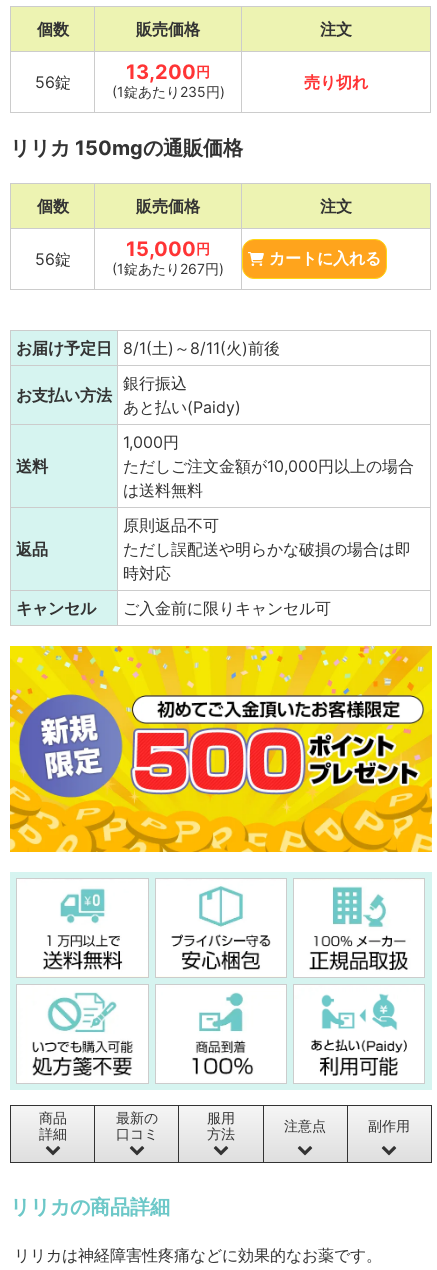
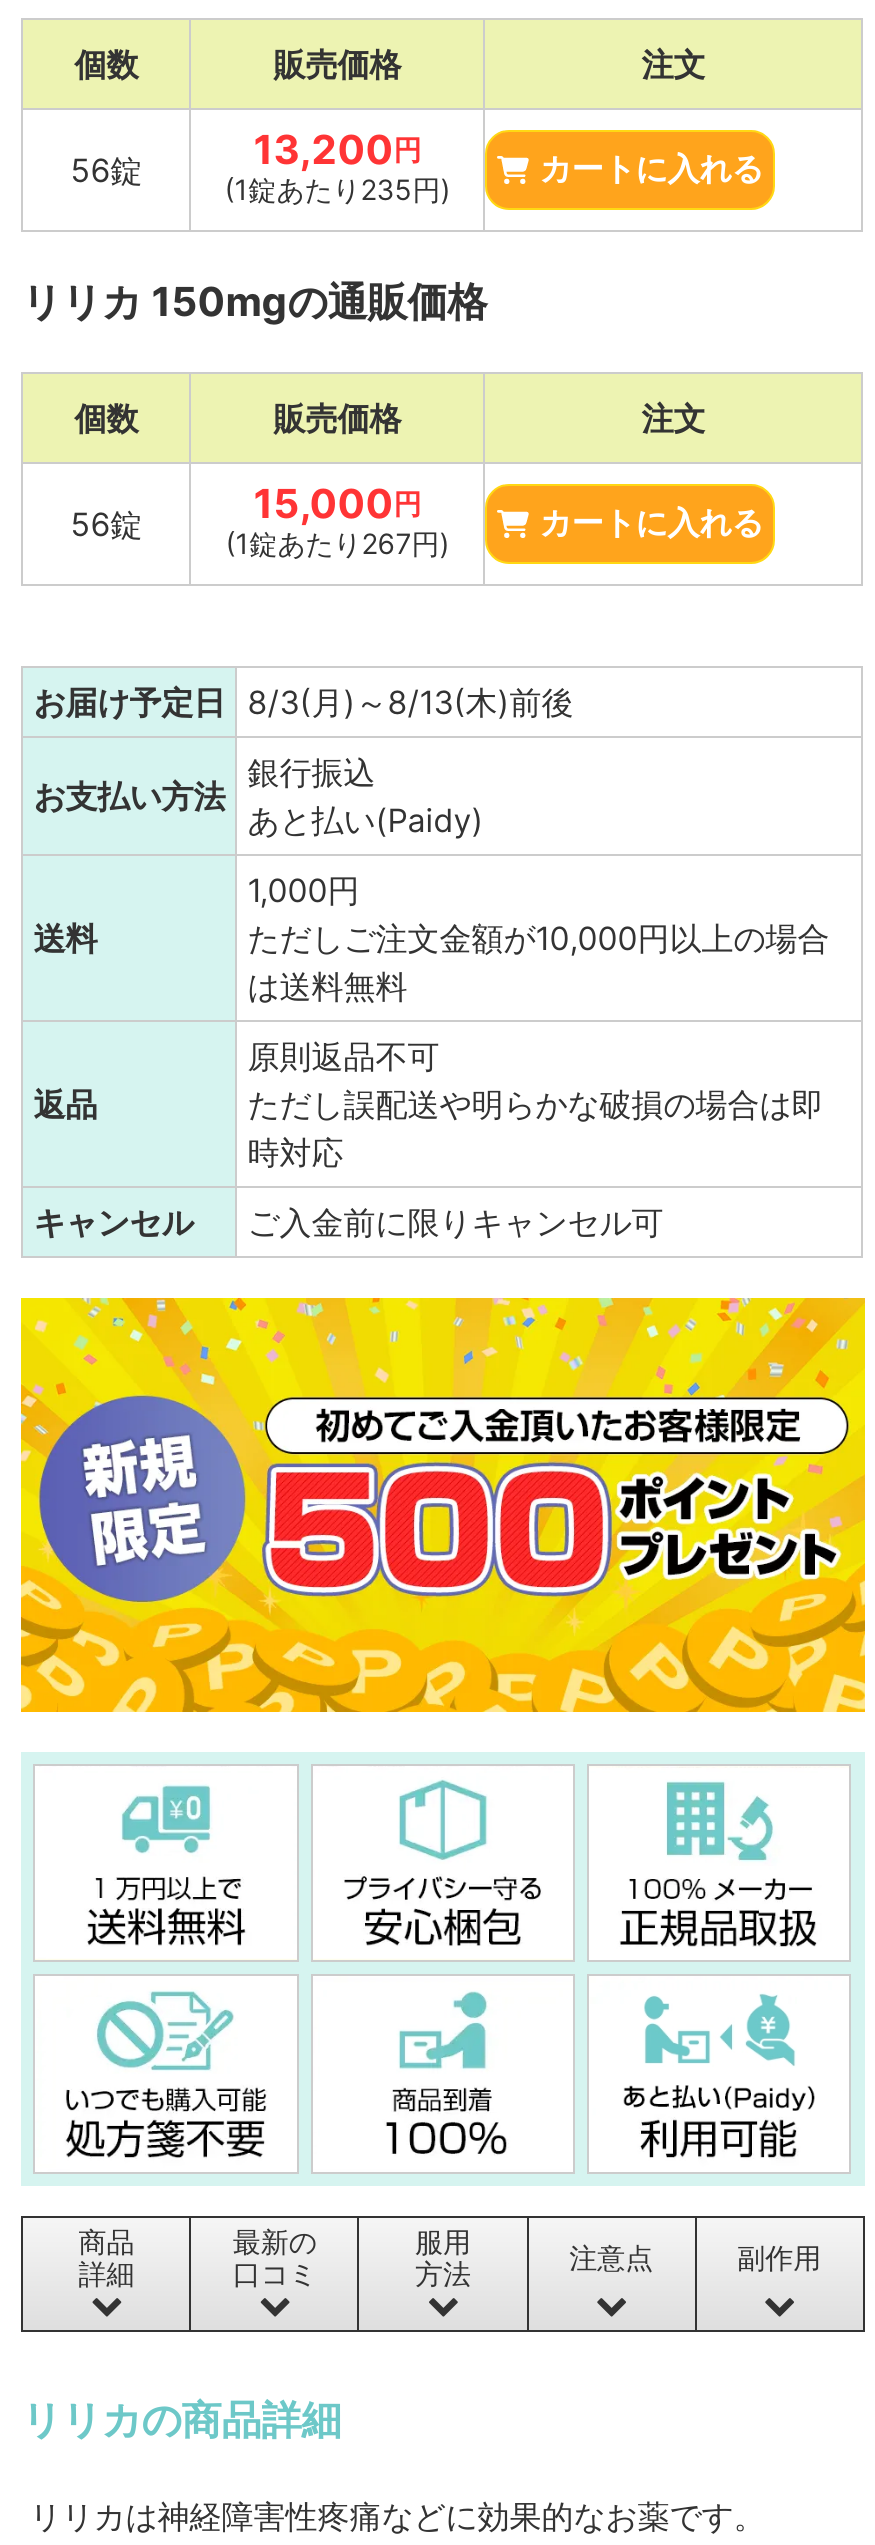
- 売り切れ
+ カートに入れる

- お届け予定日 8/1(土)～8/11(火)前後
+ お届け予定日 8/3(月)～8/13(木)前後
